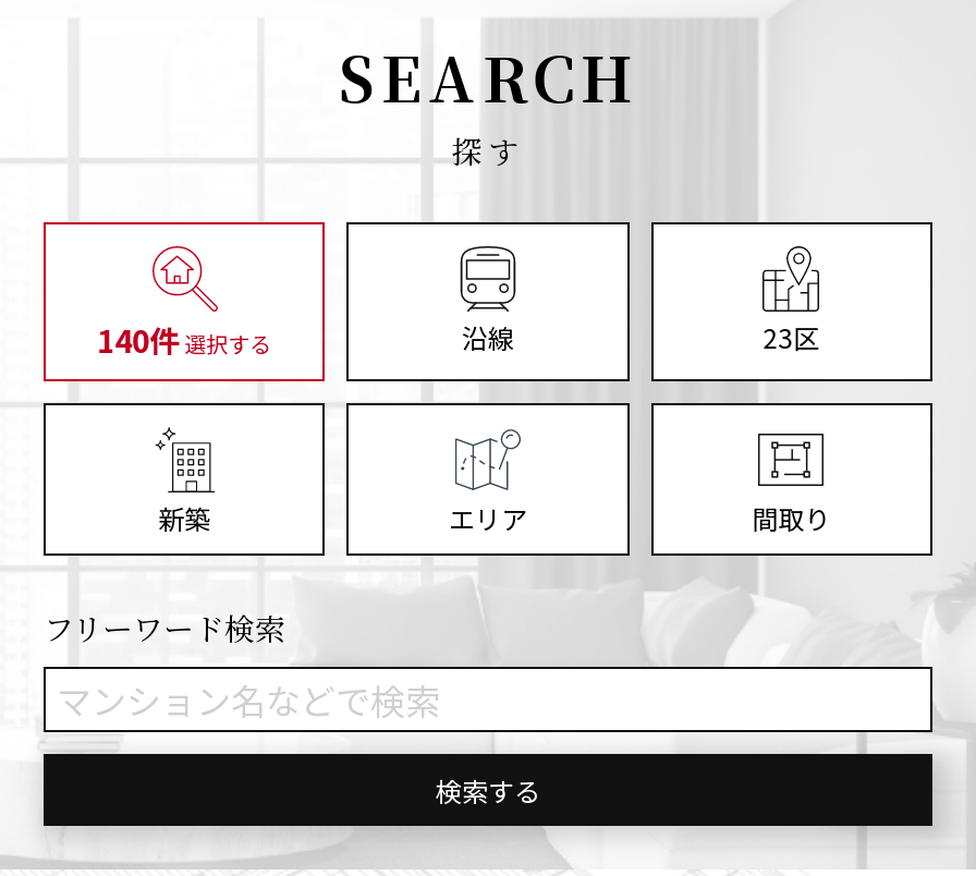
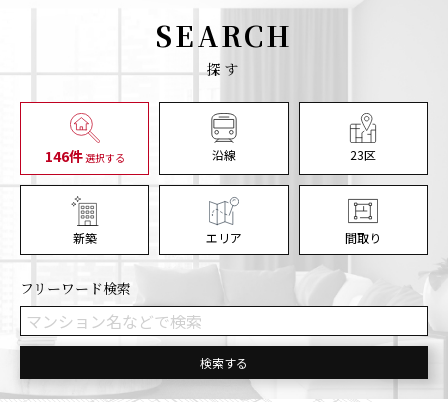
- 140件選択する
+ 146件選択する
